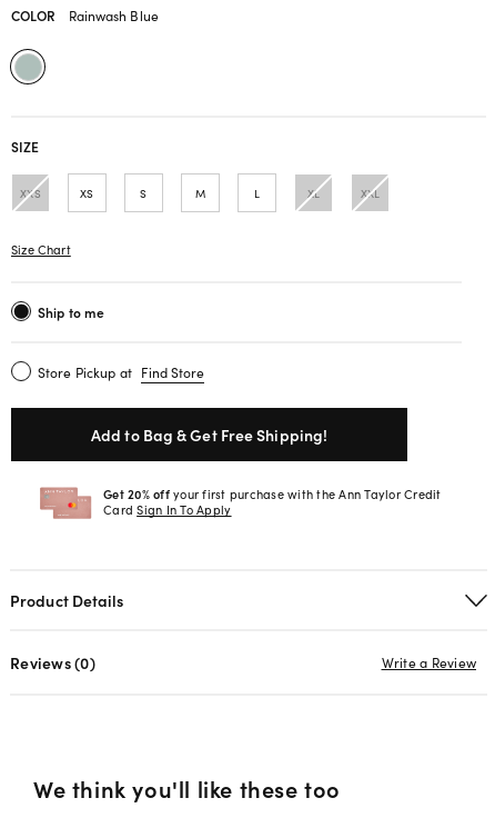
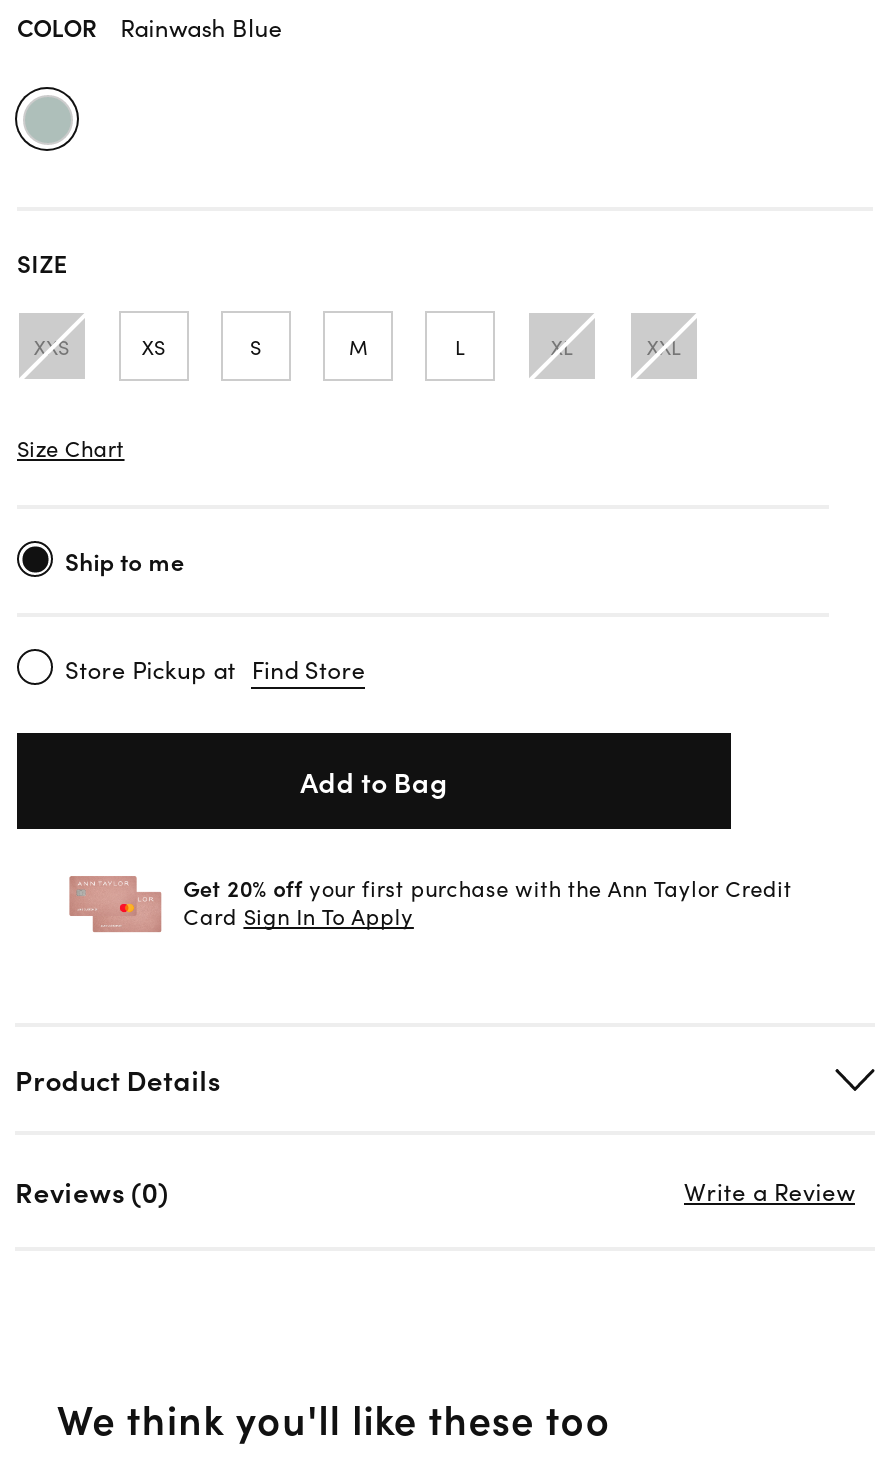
- Add to Bag & Get Free Shipping!
+ Add to Bag
